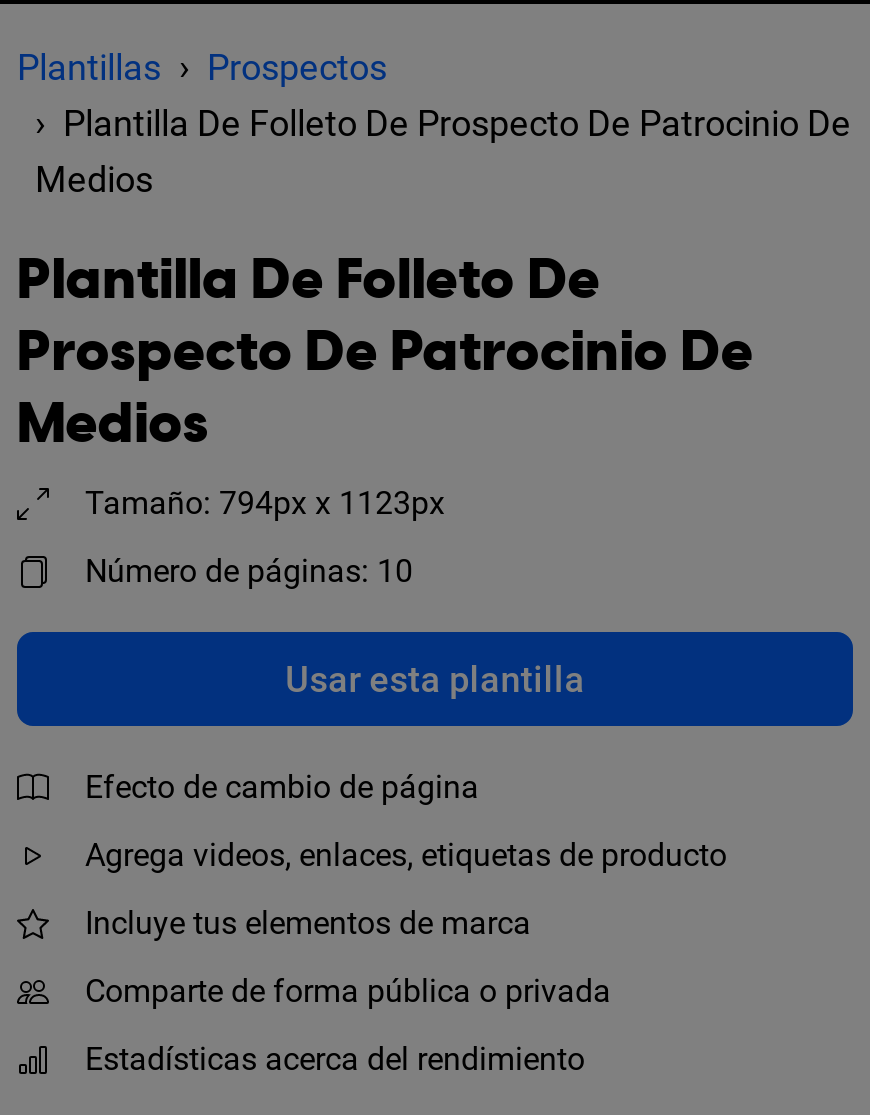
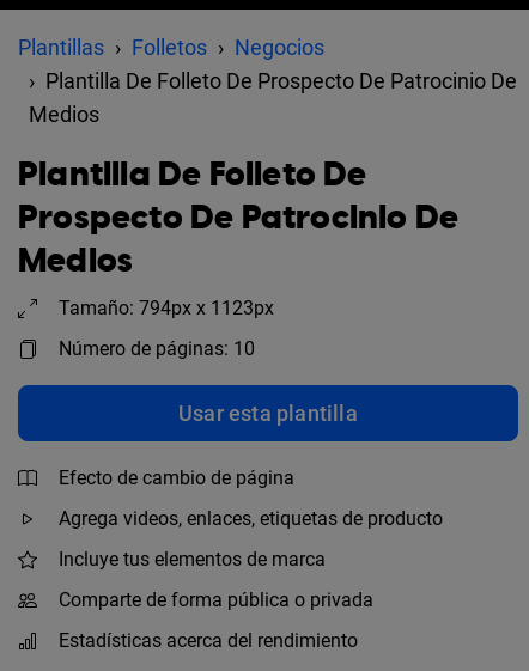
- Prospectos
+ Folletos
+ Negocios
